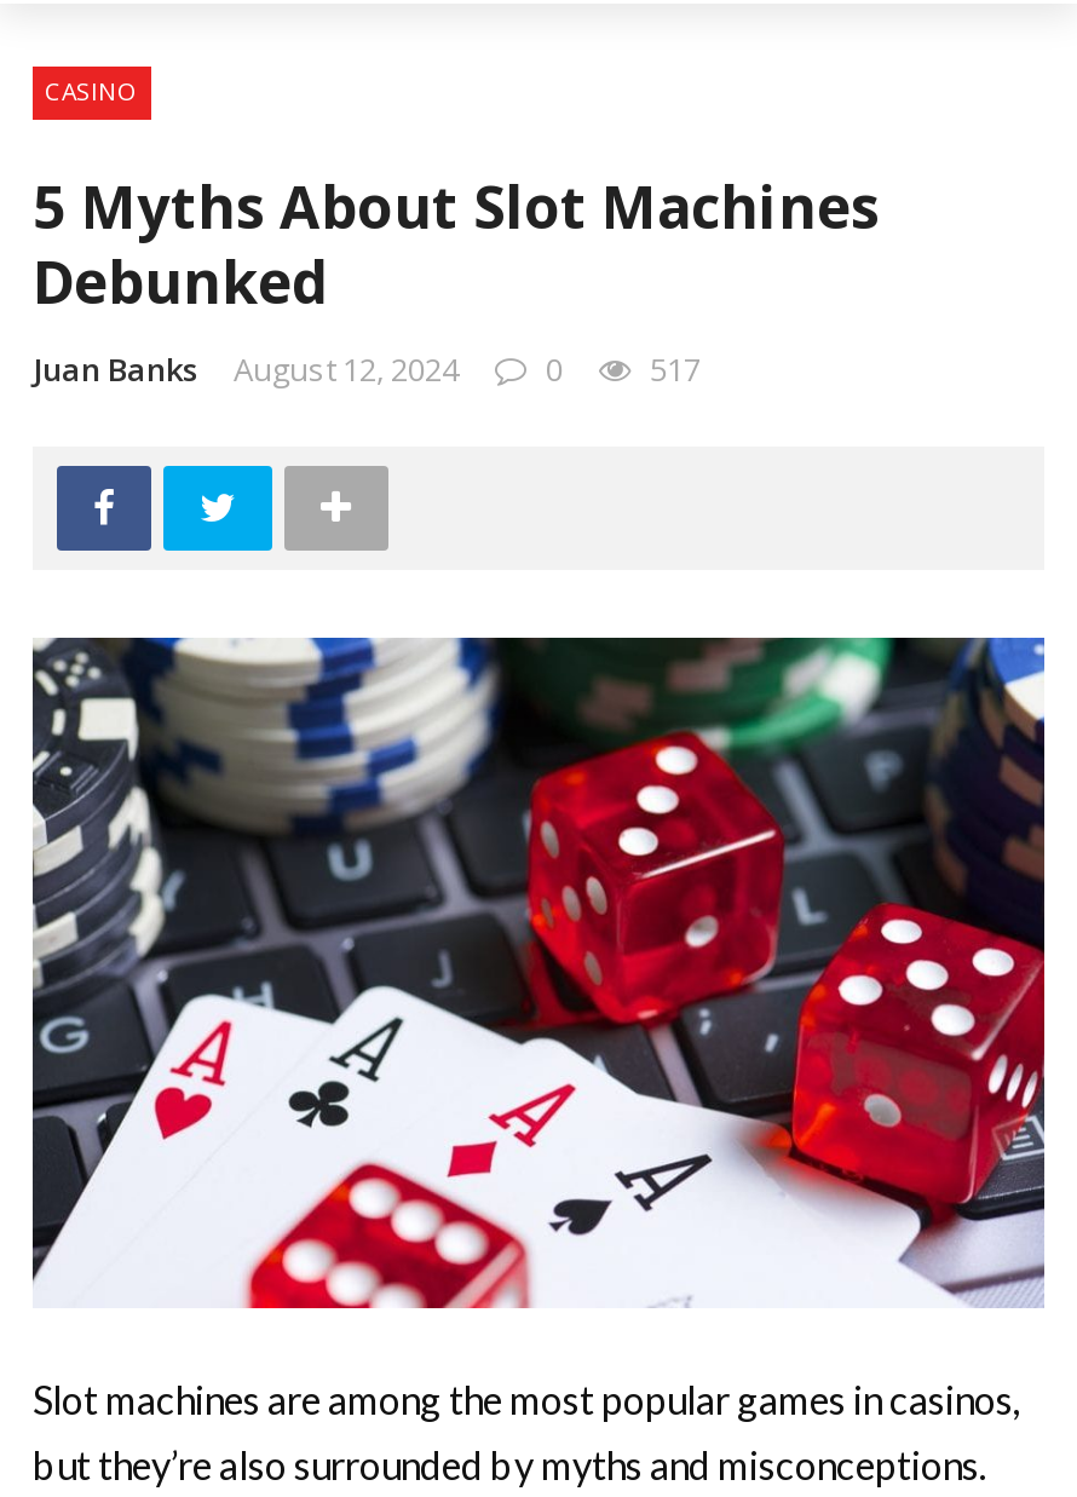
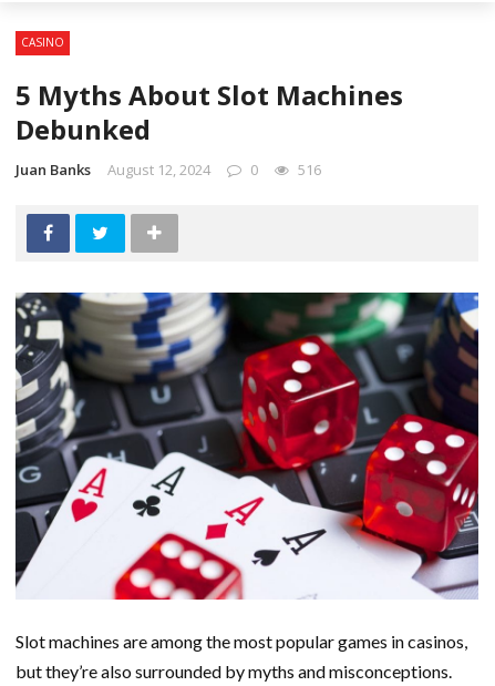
- Juan Banks August 12, 2024 0 517
+ Juan Banks August 12, 2024 0 516
